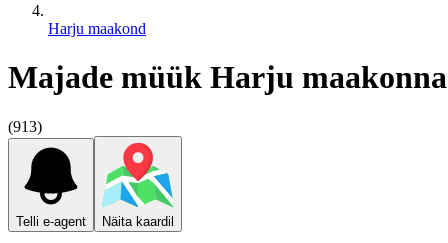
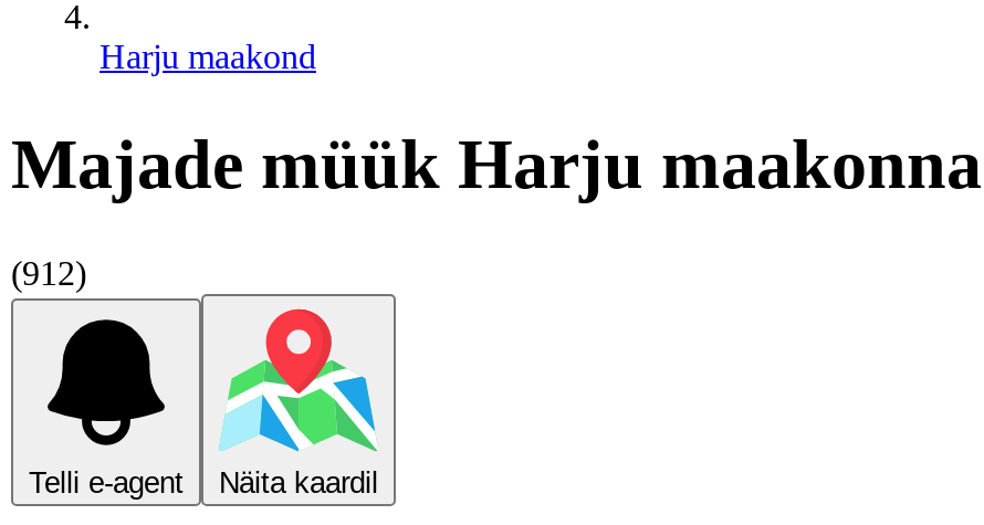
- (913)
+ (912)
